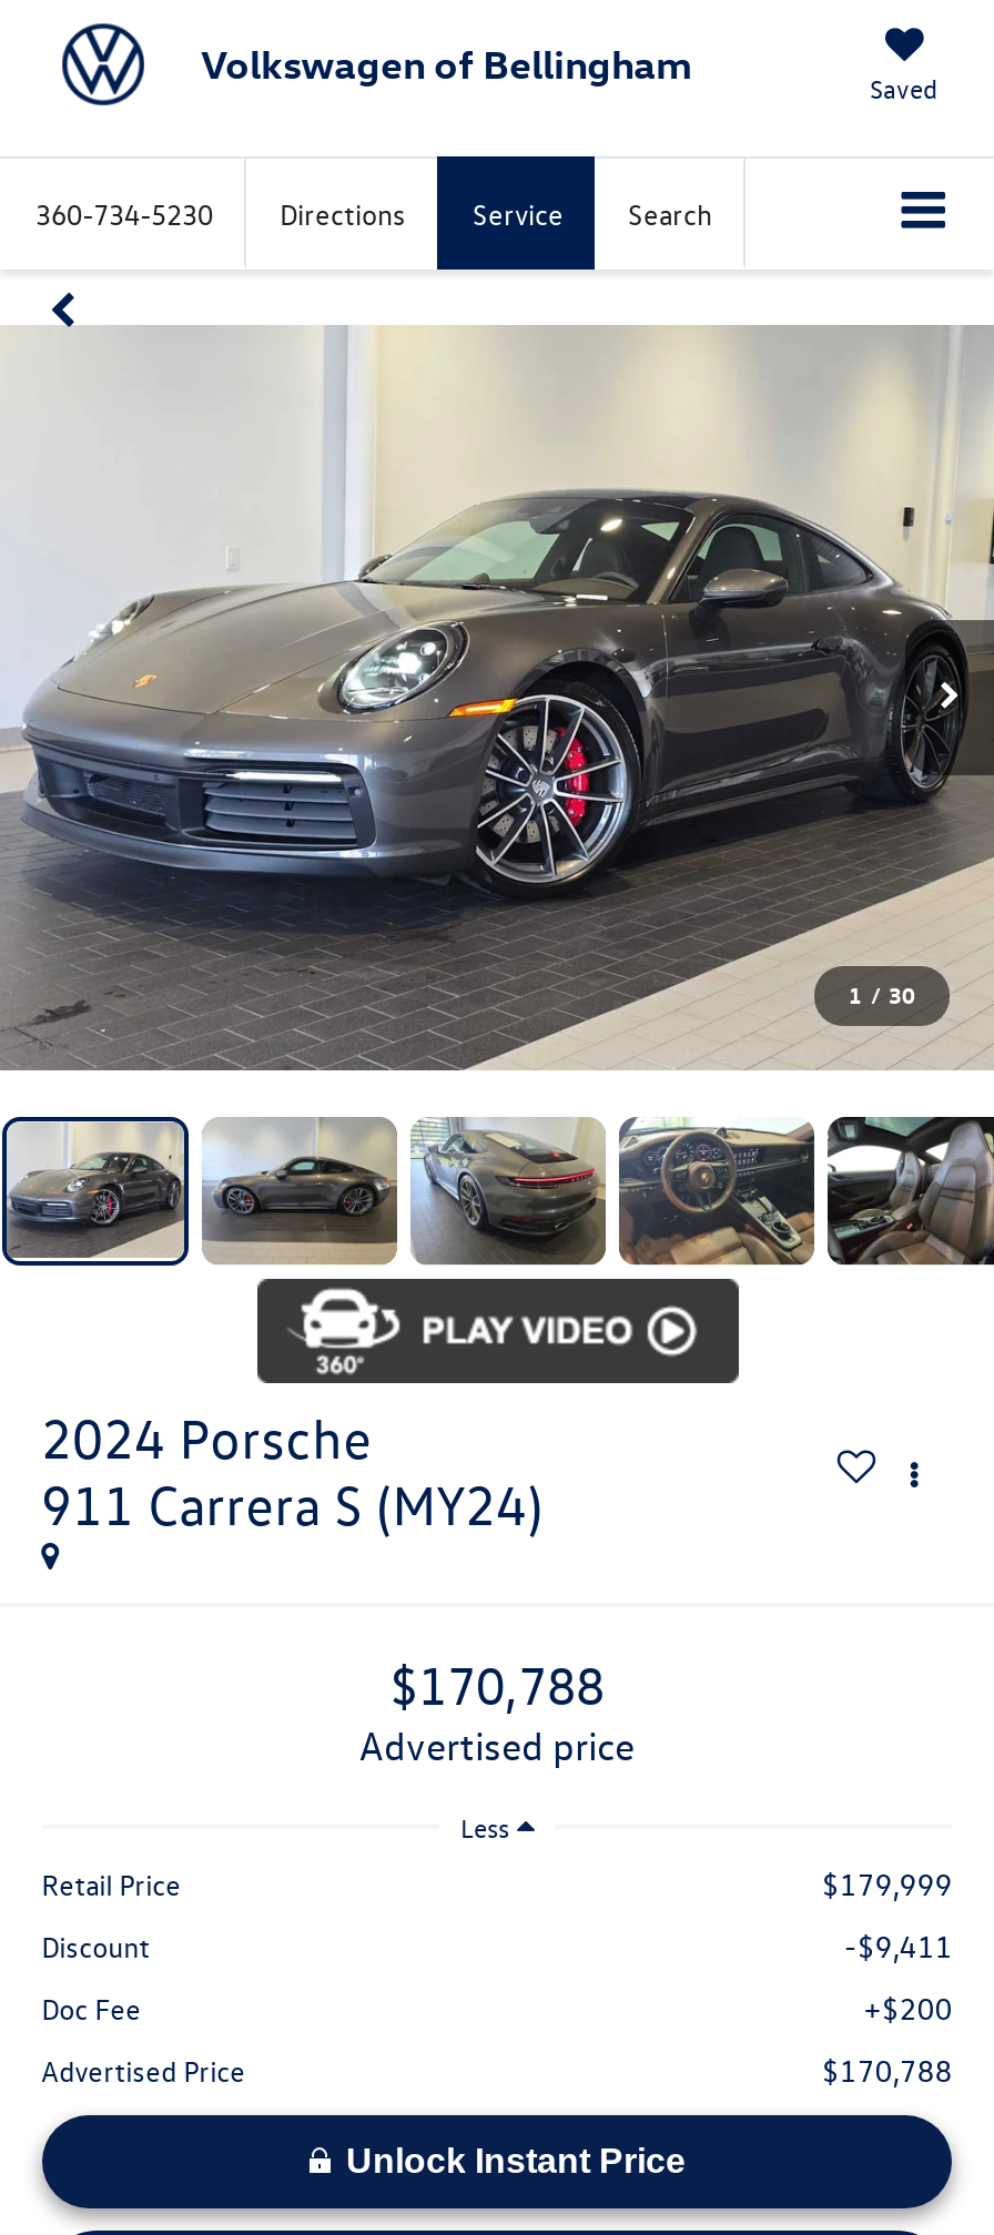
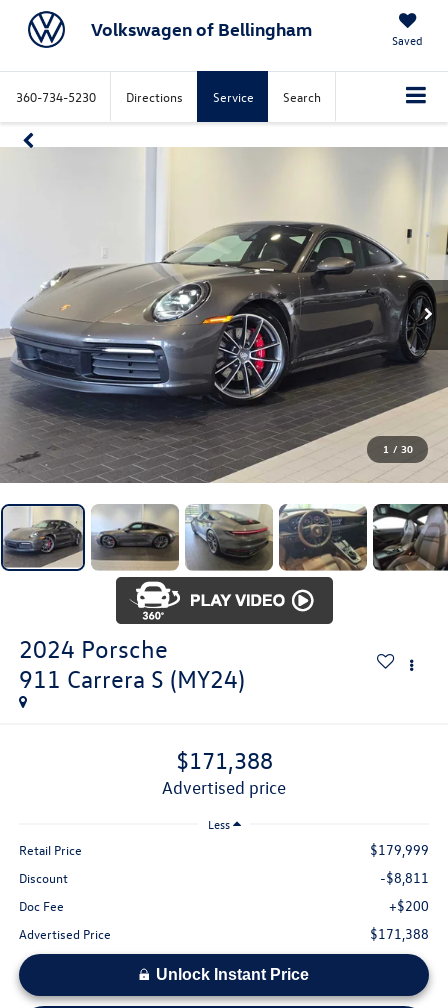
- $170,788
+ $171,388

- -$9,411
+ -$8,811

- $170,788
+ $171,388
